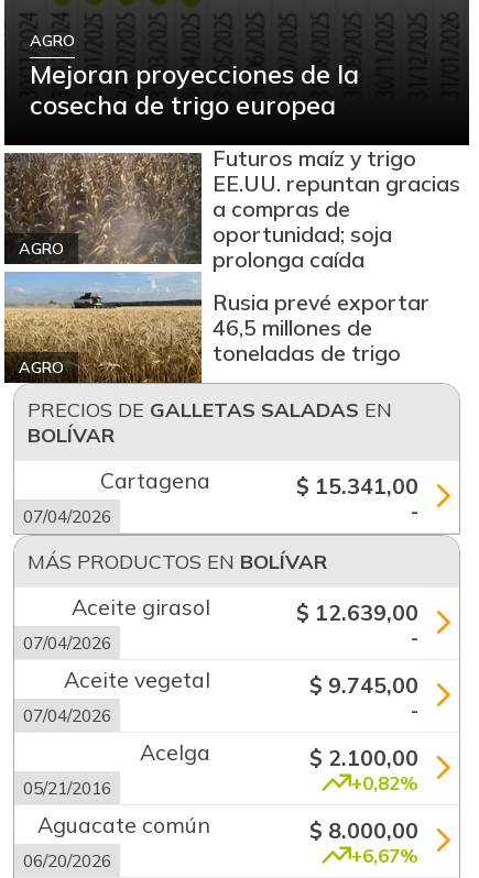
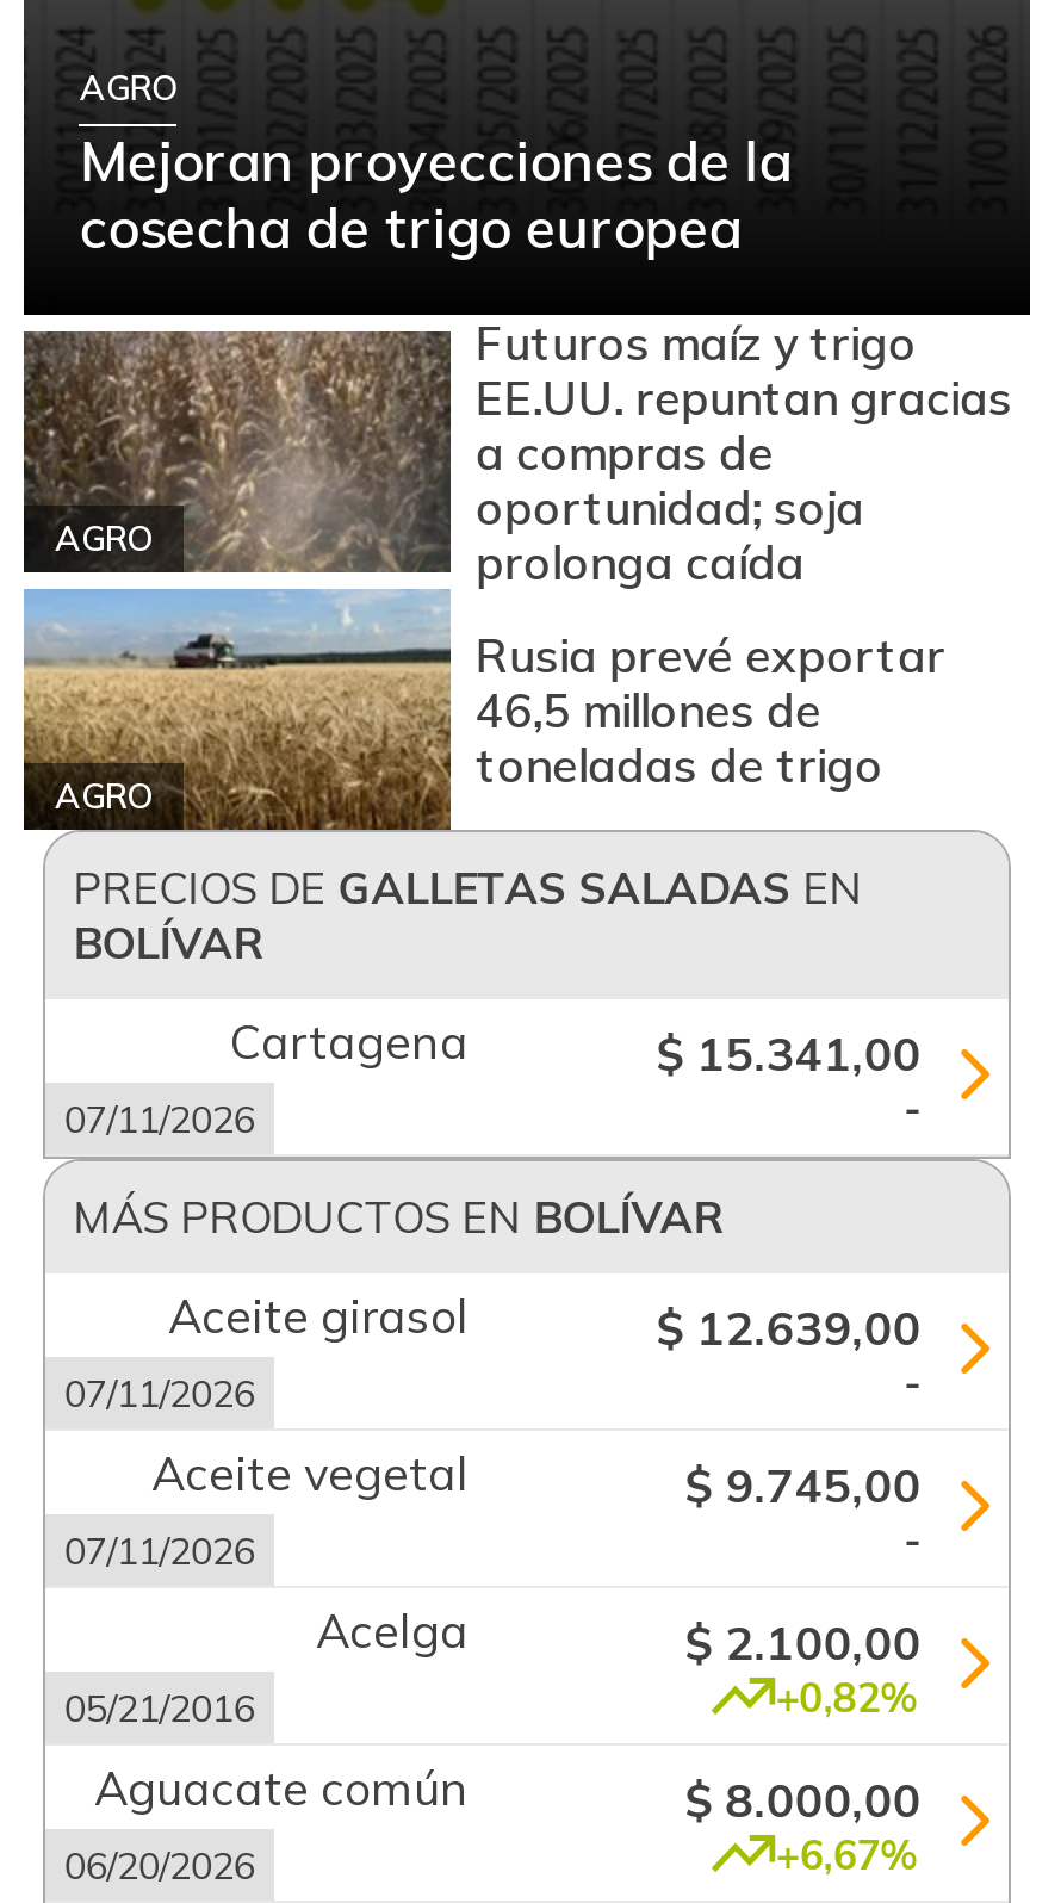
- 07/04/2026
+ 07/11/2026

- 07/04/2026
+ 07/11/2026

- 07/04/2026
+ 07/11/2026
